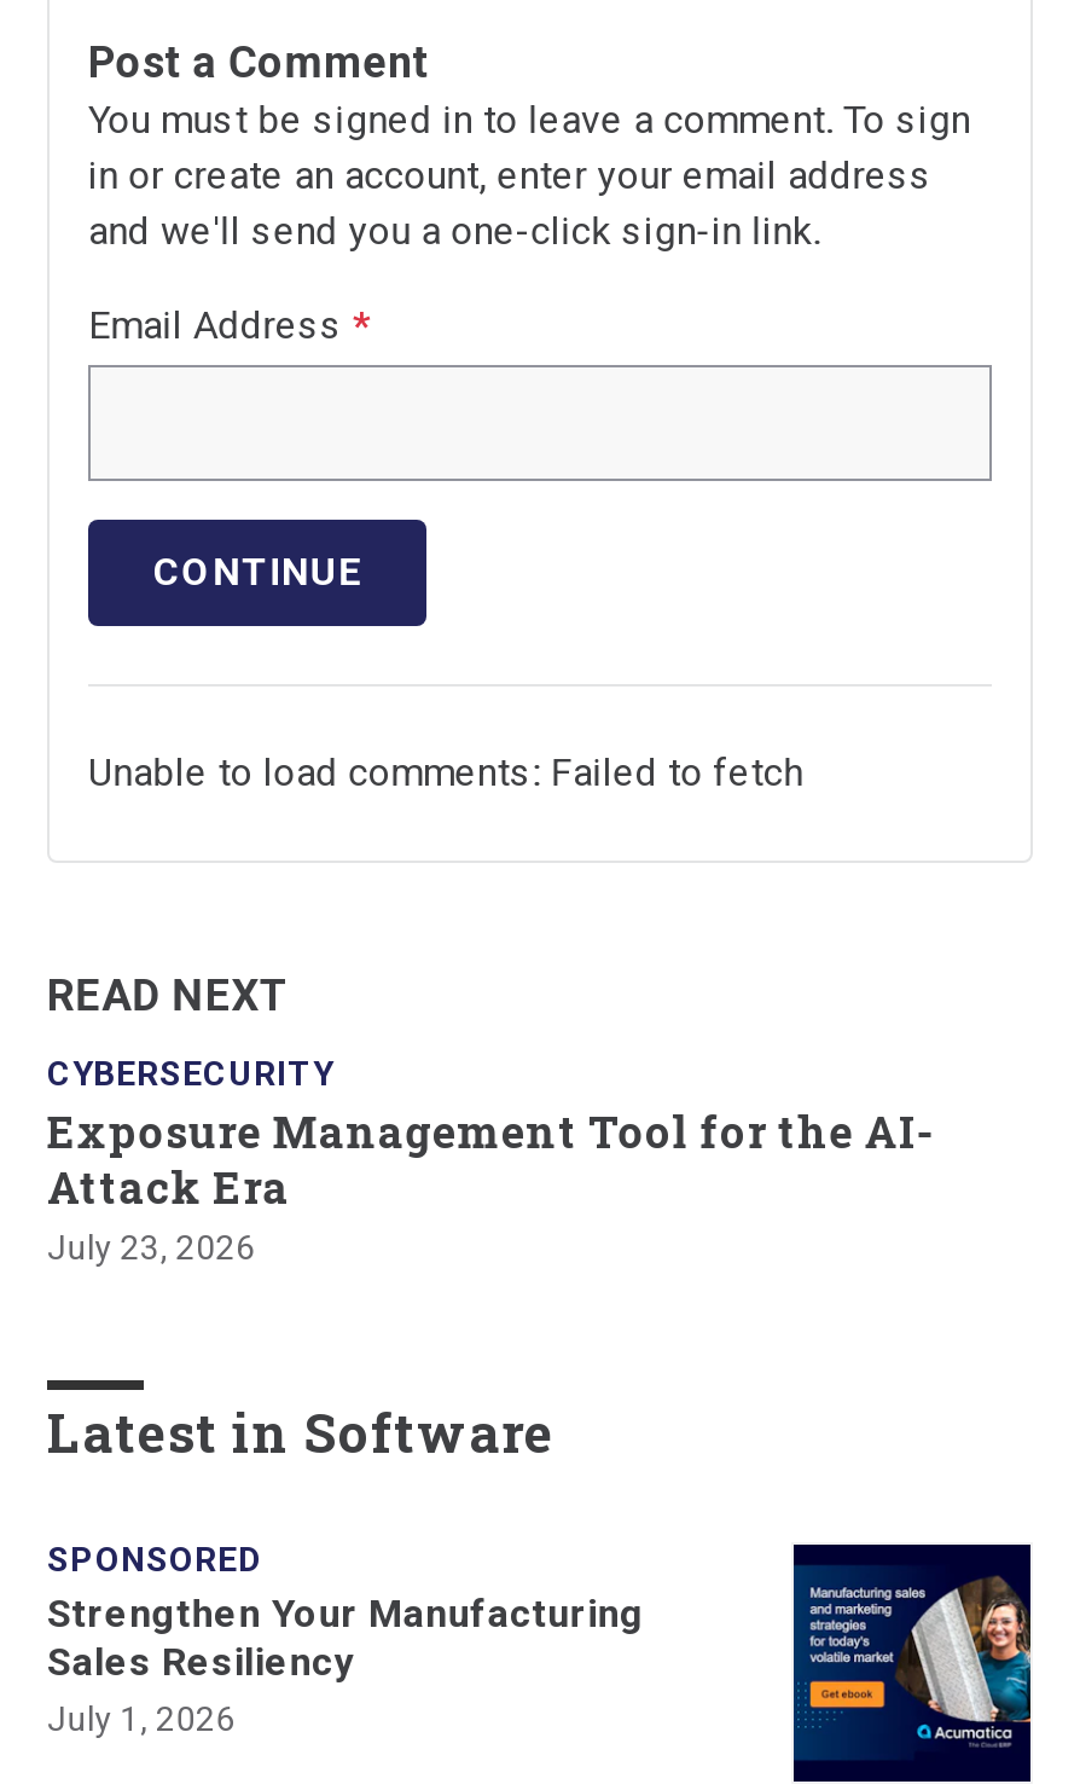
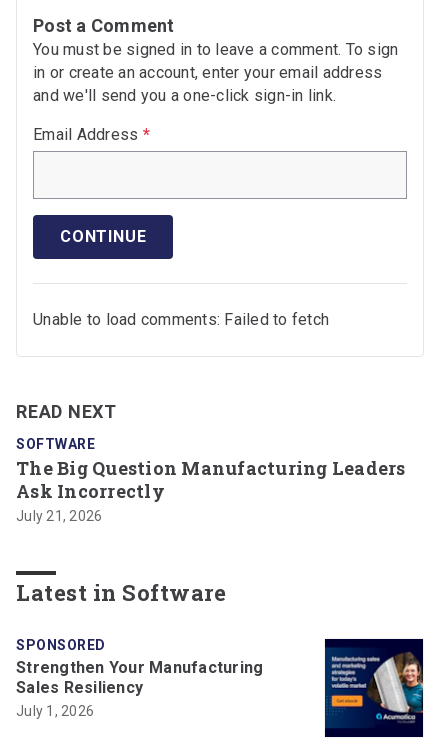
- CYBERSECURITY
- Exposure Management Tool for the AI-
- Attack Era
- July 23, 2026
+ SOFTWARE
+ The Big Question Manufacturing Leaders
+ Ask Incorrectly
+ July 21, 2026
